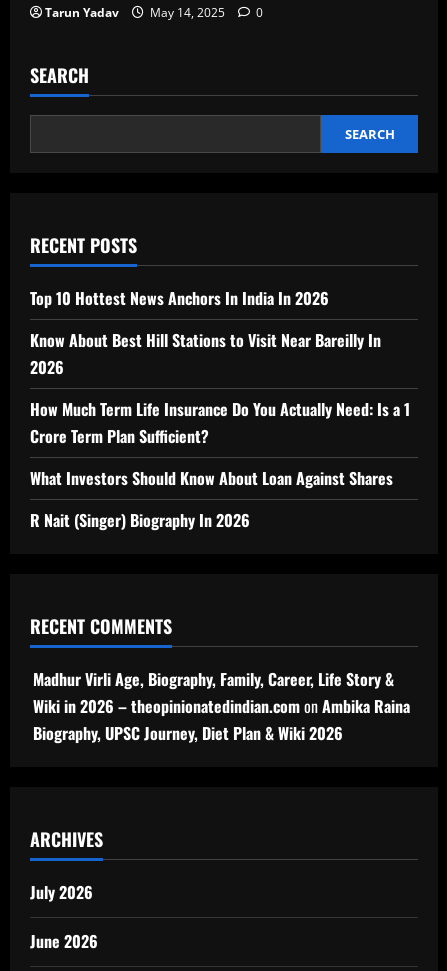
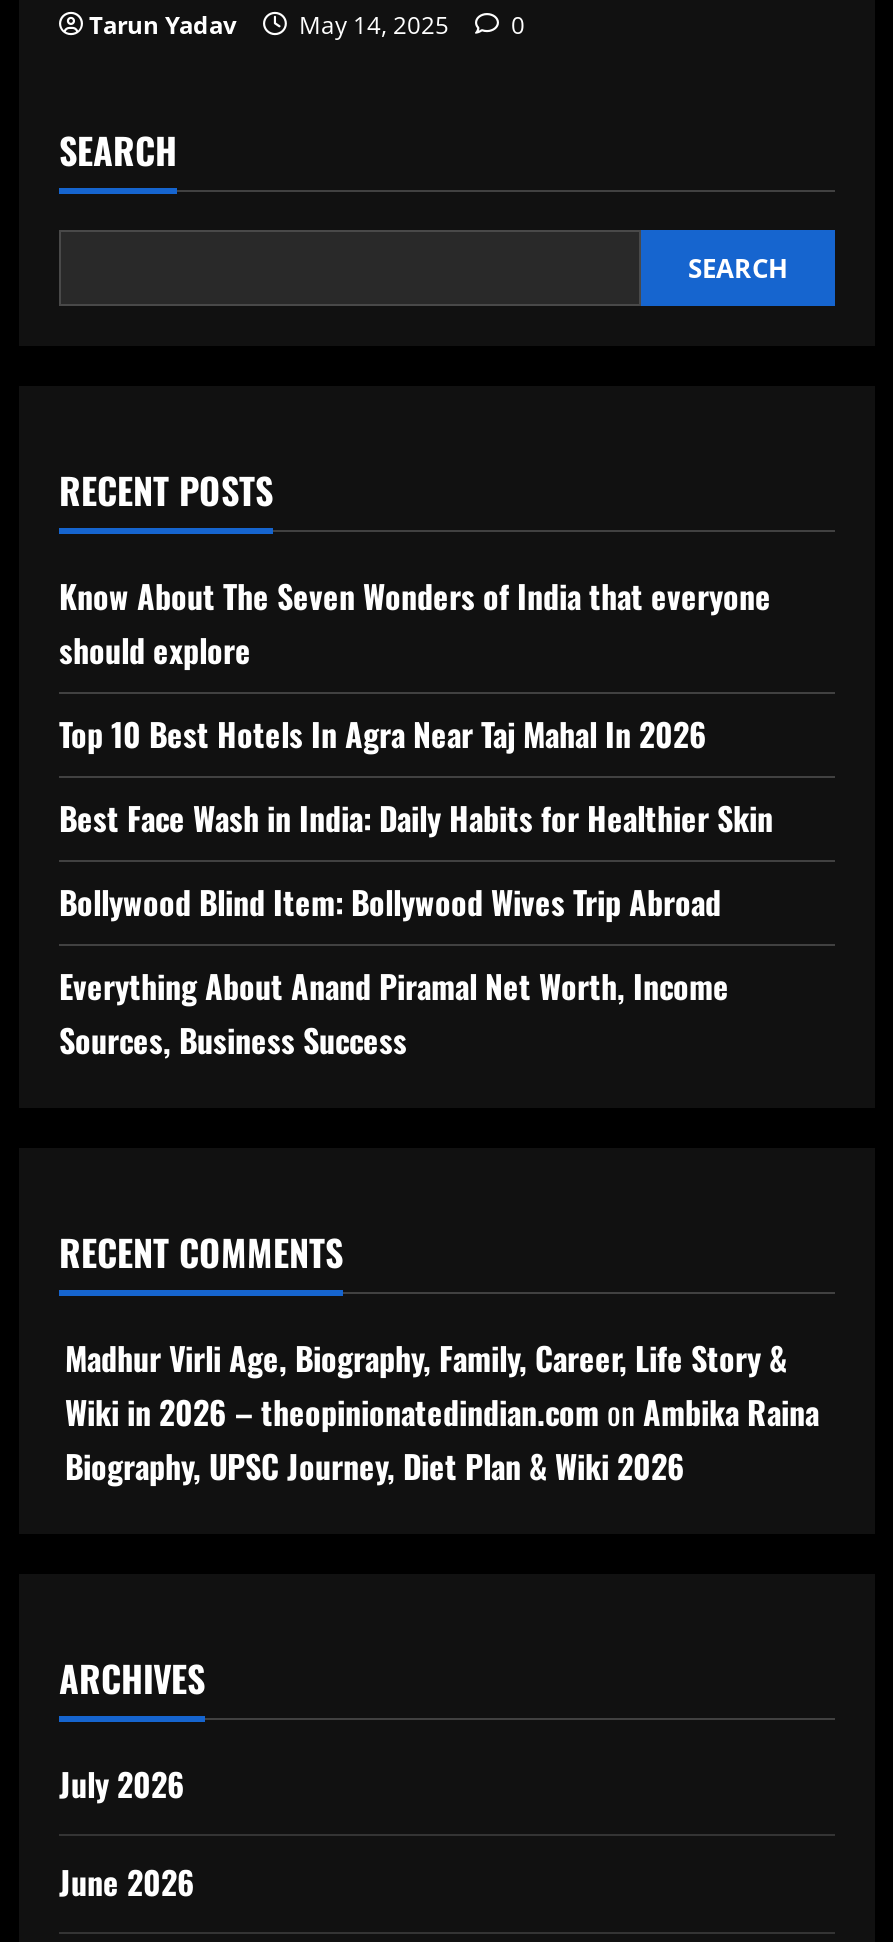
- Top 10 Hottest News Anchors In India In 2026
+ Know About The Seven Wonders of India that everyone
+ should explore

- Know About Best Hill Stations to Visit Near Bareilly In
- 2026
+ Top 10 Best Hotels In Agra Near Taj Mahal In 2026

- How Much Term Life Insurance Do You Actually Need: Is a 1
- Crore Term Plan Sufficient?
+ Best Face Wash in India: Daily Habits for Healthier Skin

- What Investors Should Know About Loan Against Shares
+ Bollywood Blind Item: Bollywood Wives Trip Abroad

- R Nait (Singer) Biography In 2026
+ Everything About Anand Piramal Net Worth, Income
+ Sources, Business Success
